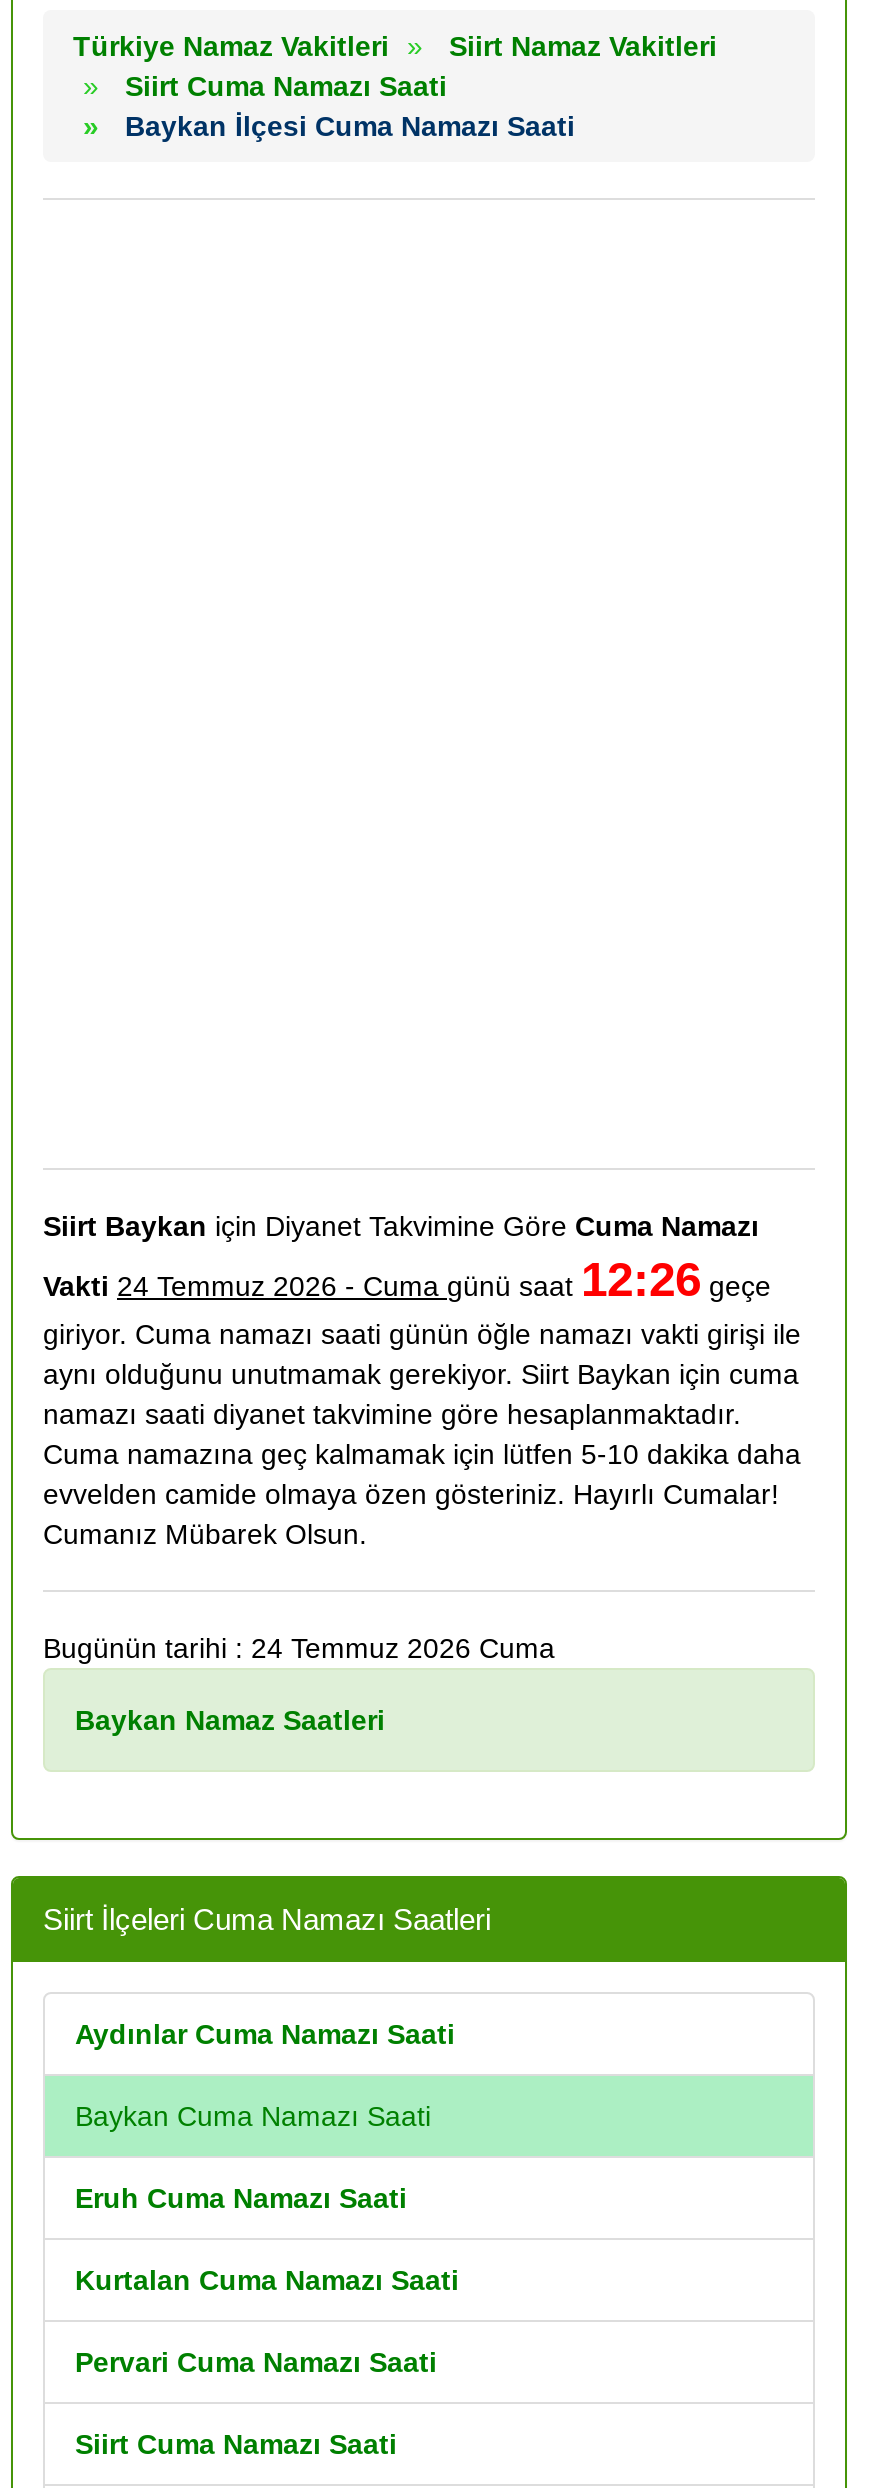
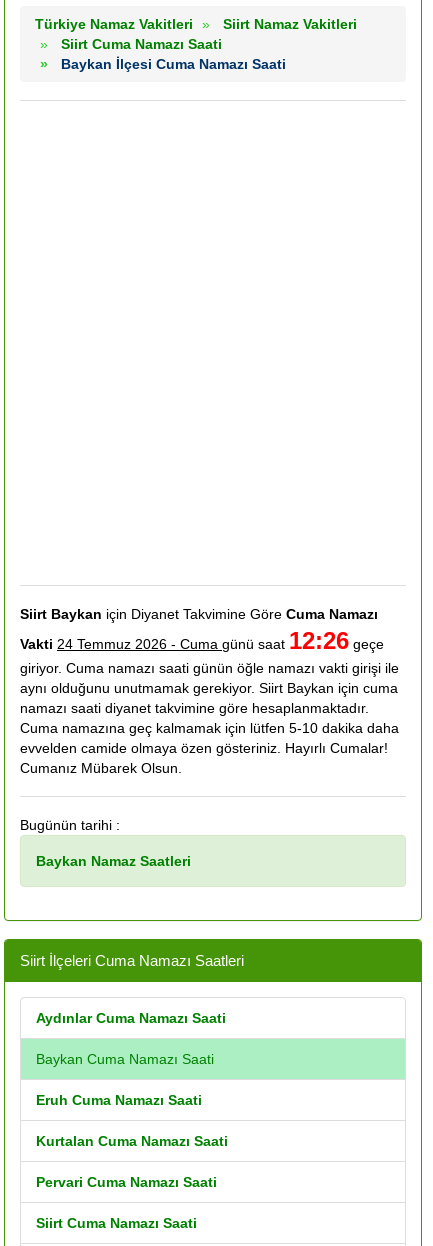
- Bugünün tarihi : 24 Temmuz 2026 Cuma
+ Bugünün tarihi :
